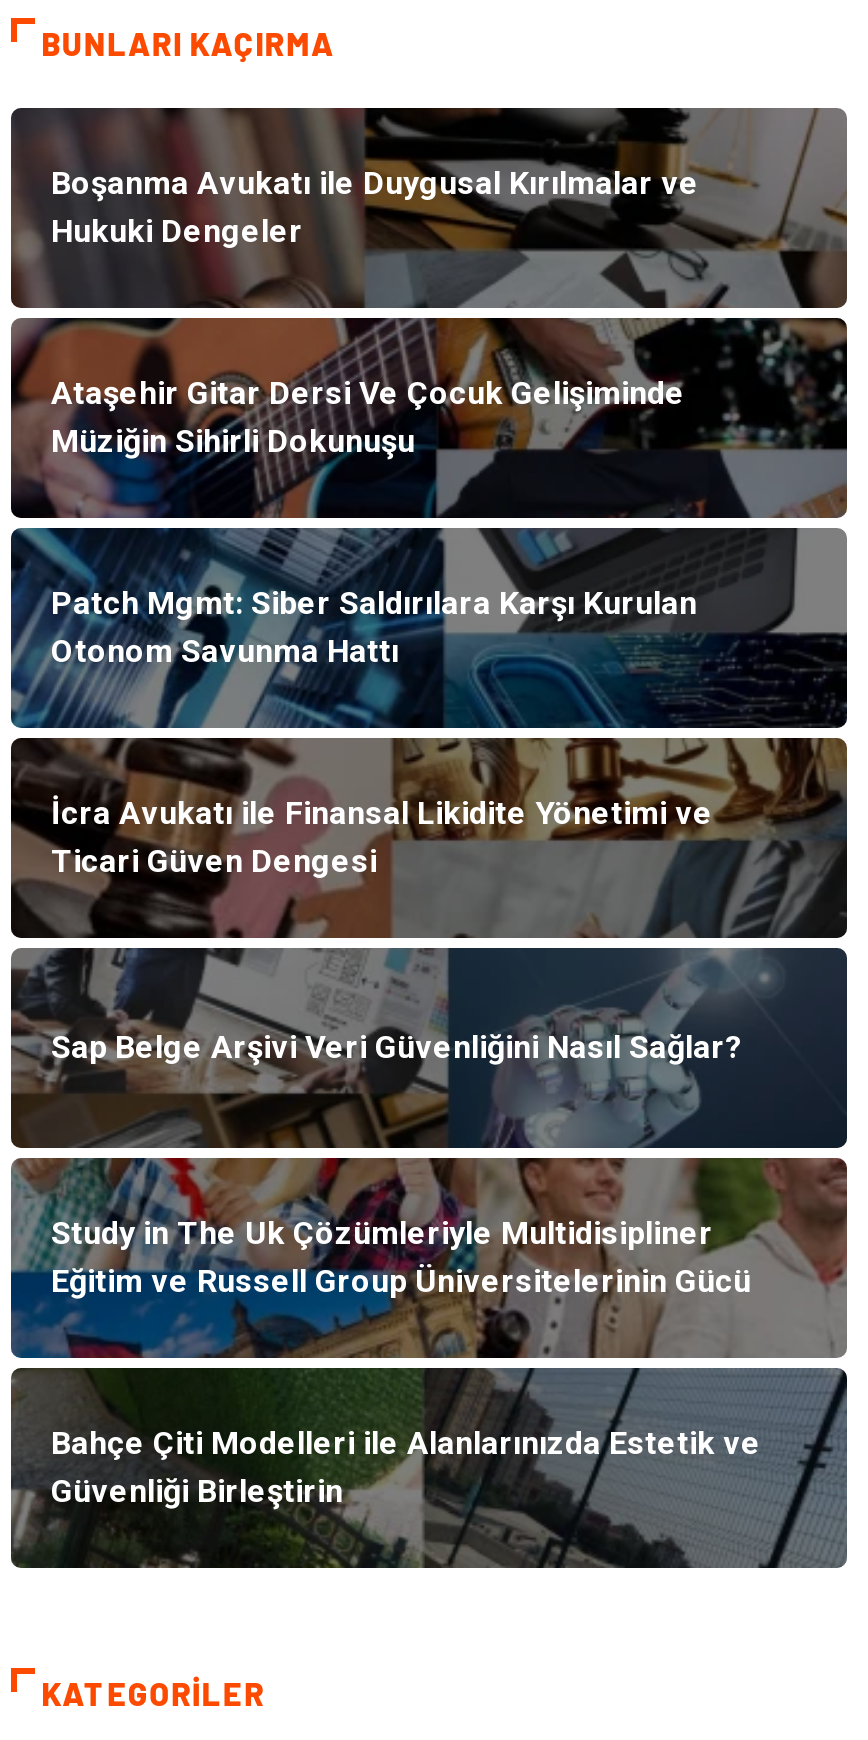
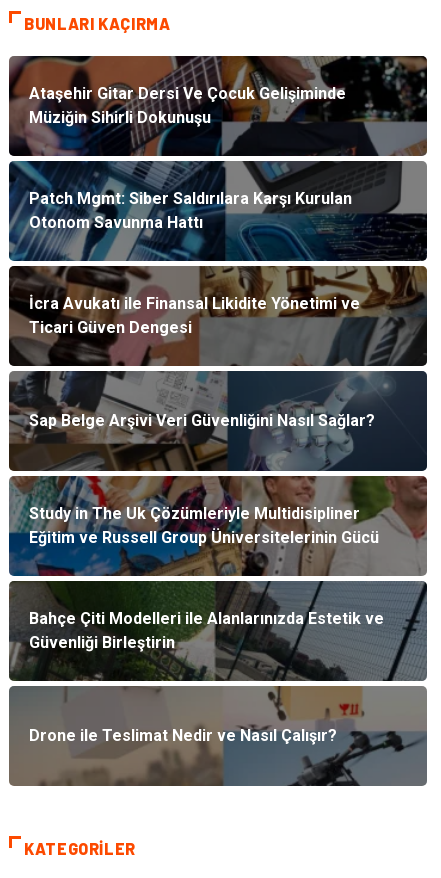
- [image]
- Boşanma Avukatı ile Duygusal Kırılmalar ve
- Hukuki Dengeler

moved up: [image] | Ataşehir Gitar Dersi Ve Çocuk Gelişiminde | Müziğin Sihirli Dokunuşu | ... | Bahçe Çiti Modelleri ile Alanlarınızda Estetik ve | Güvenliği Birleştirin

+ [image]
+ Drone ile Teslimat Nedir ve Nasıl Çalışır?
